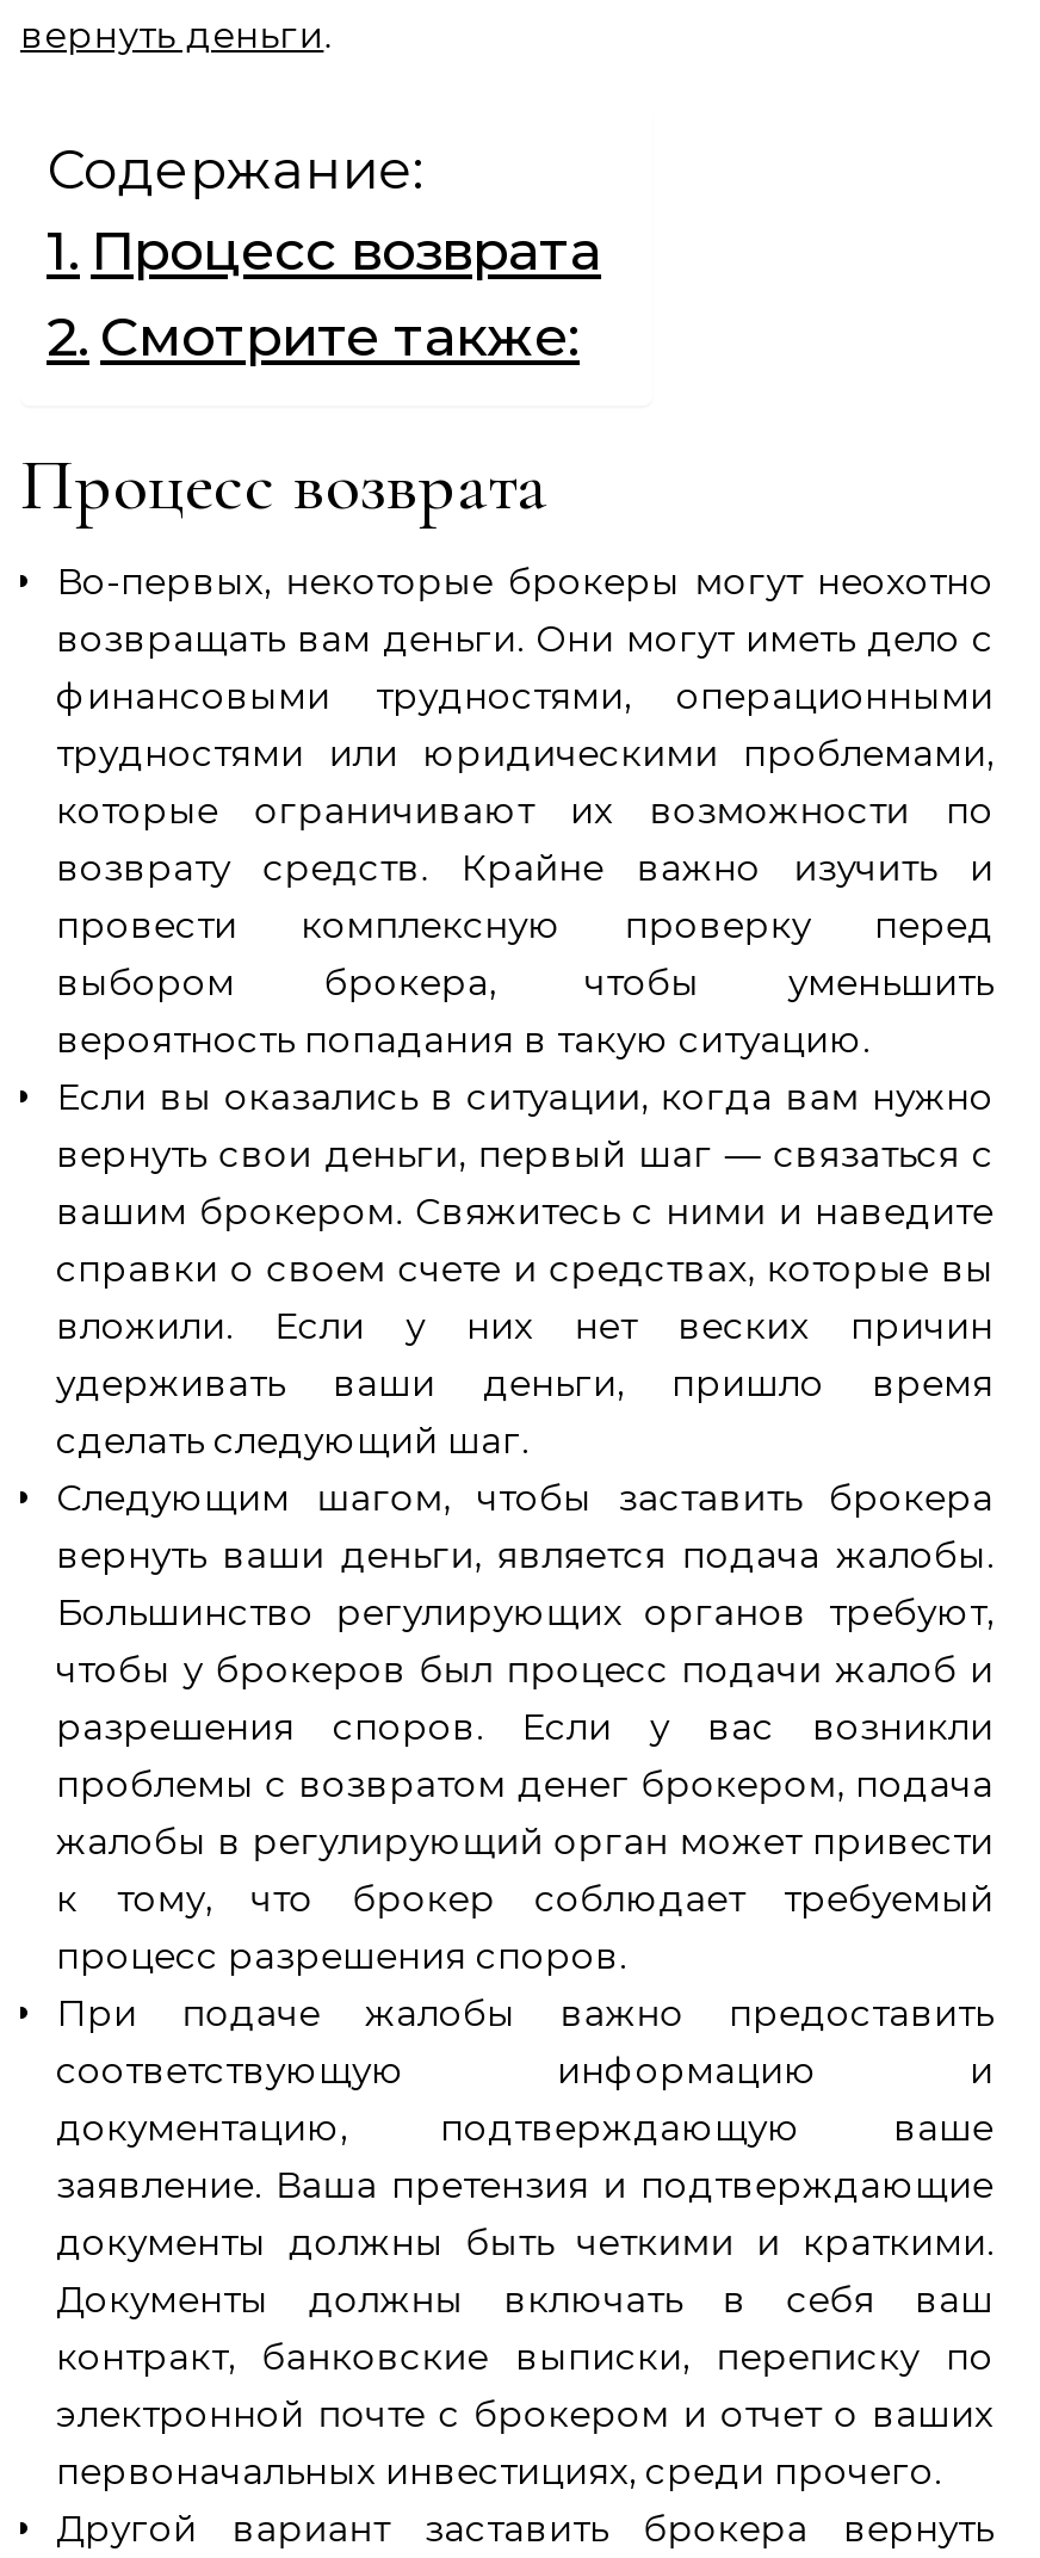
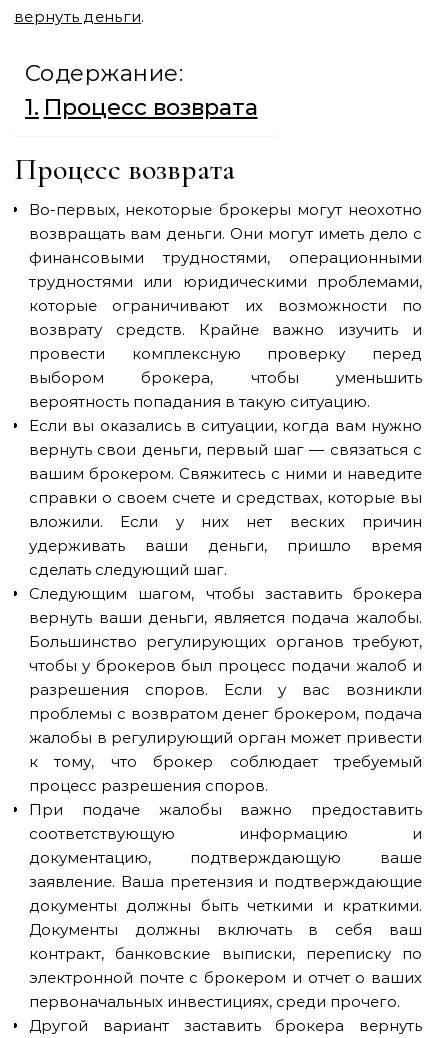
- Смотрите также:
